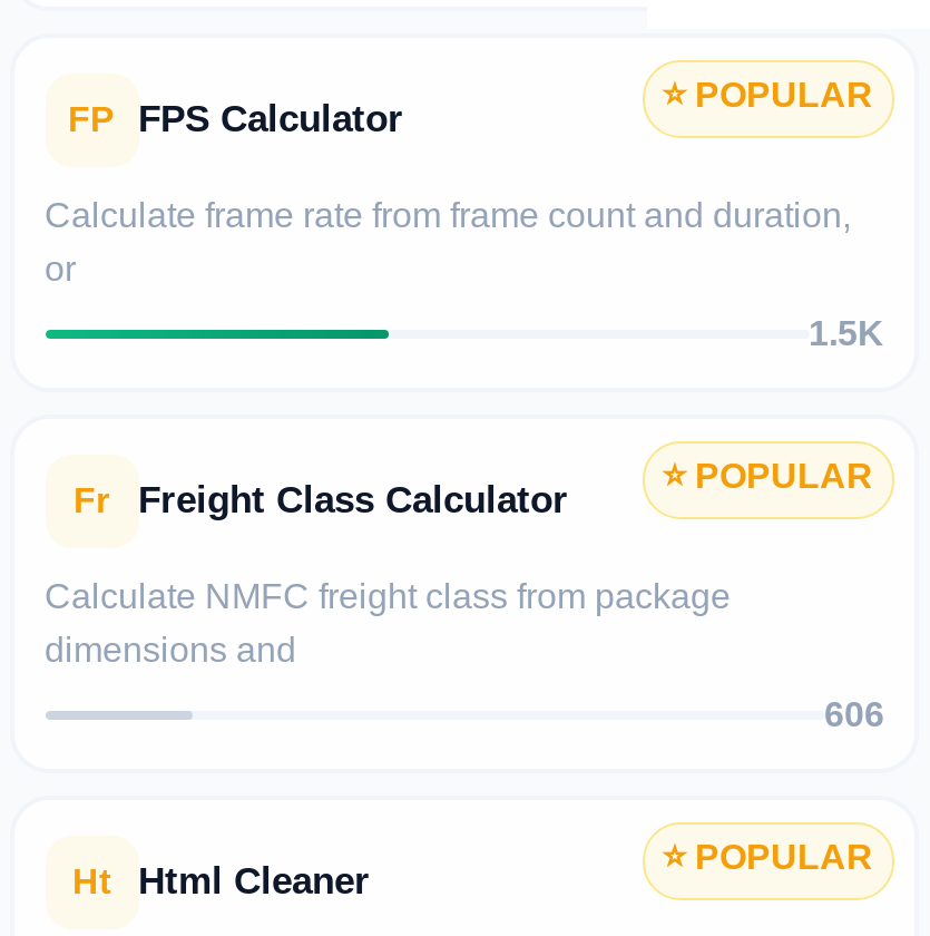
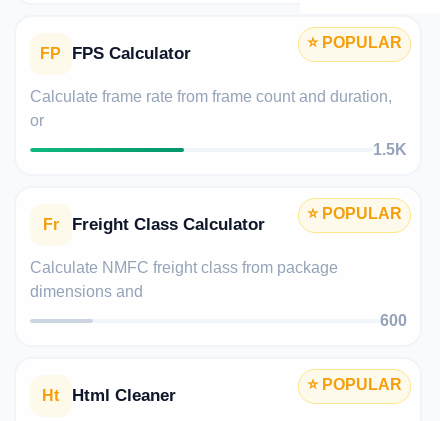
- 606
+ 600
